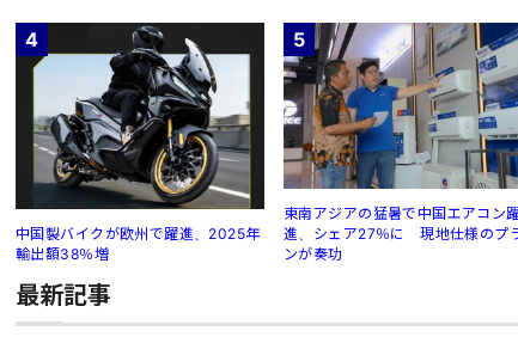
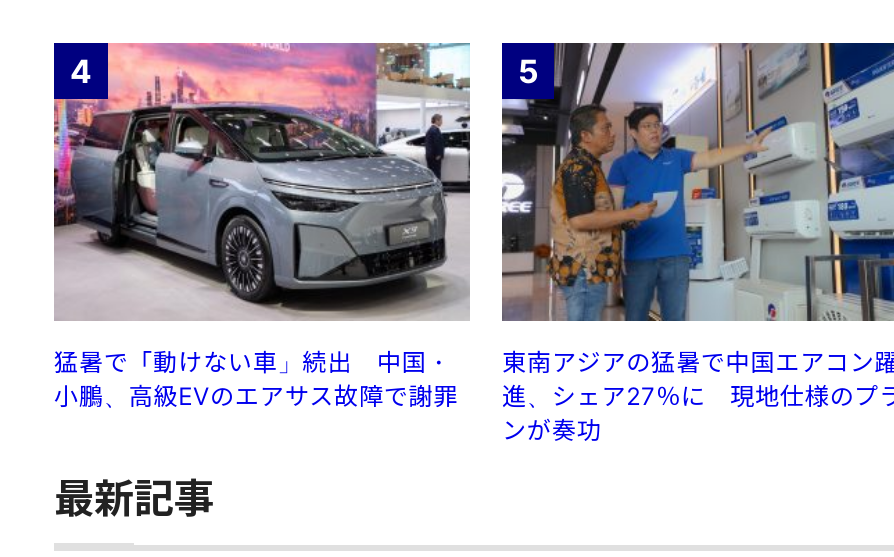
- [image]
- 中国製バイクが欧州で躍進、2025年
- 輸出額38％増
+ [image]
+ 猛暑で「動けない車」続出 中国・
+ 小鵬、高級EVのエアサス故障で謝罪
